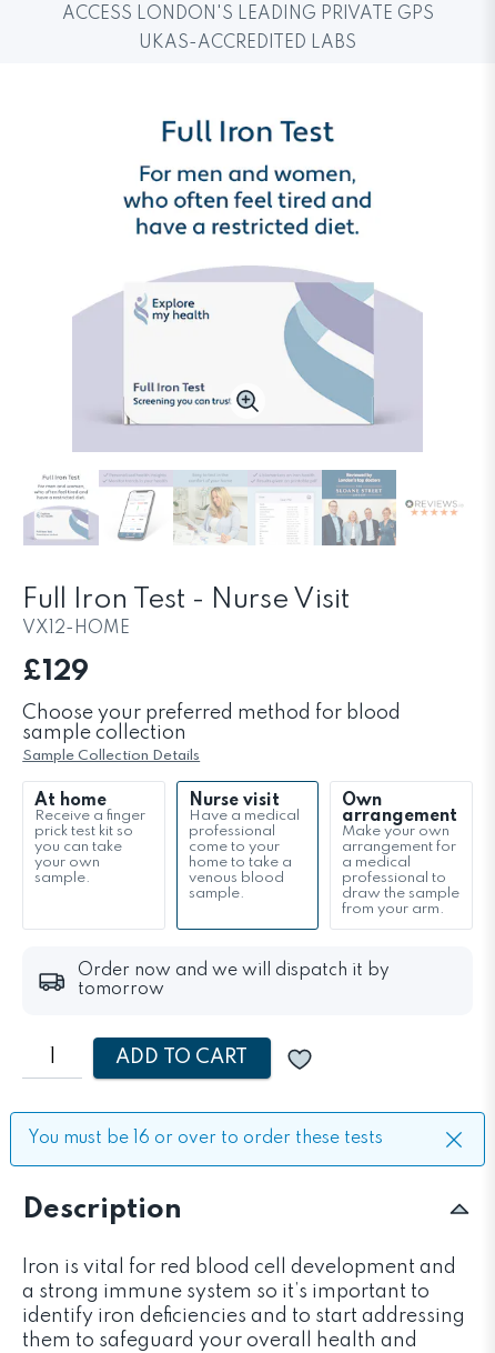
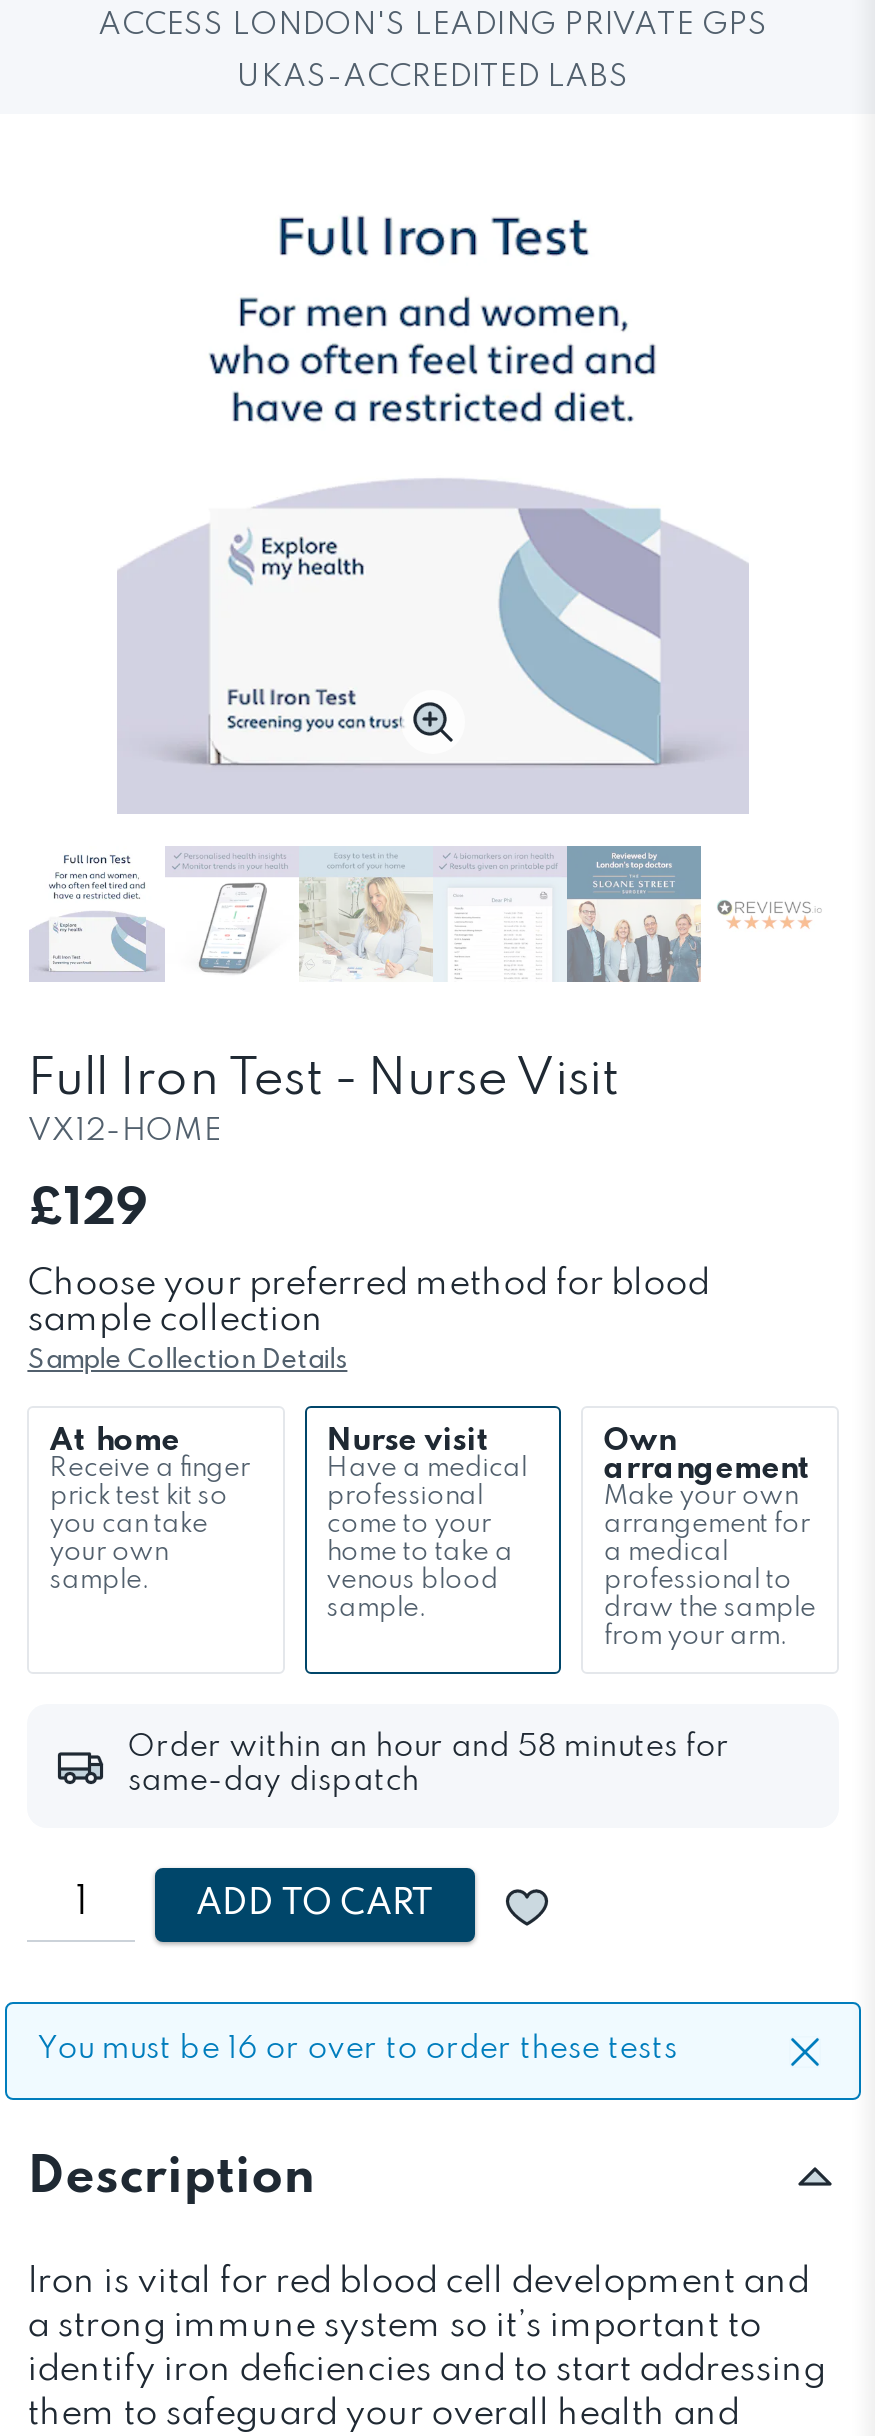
- Order now and we will dispatch it by
- tomorrow
+ Order within an hour and 58 minutes for
+ same-day dispatch
